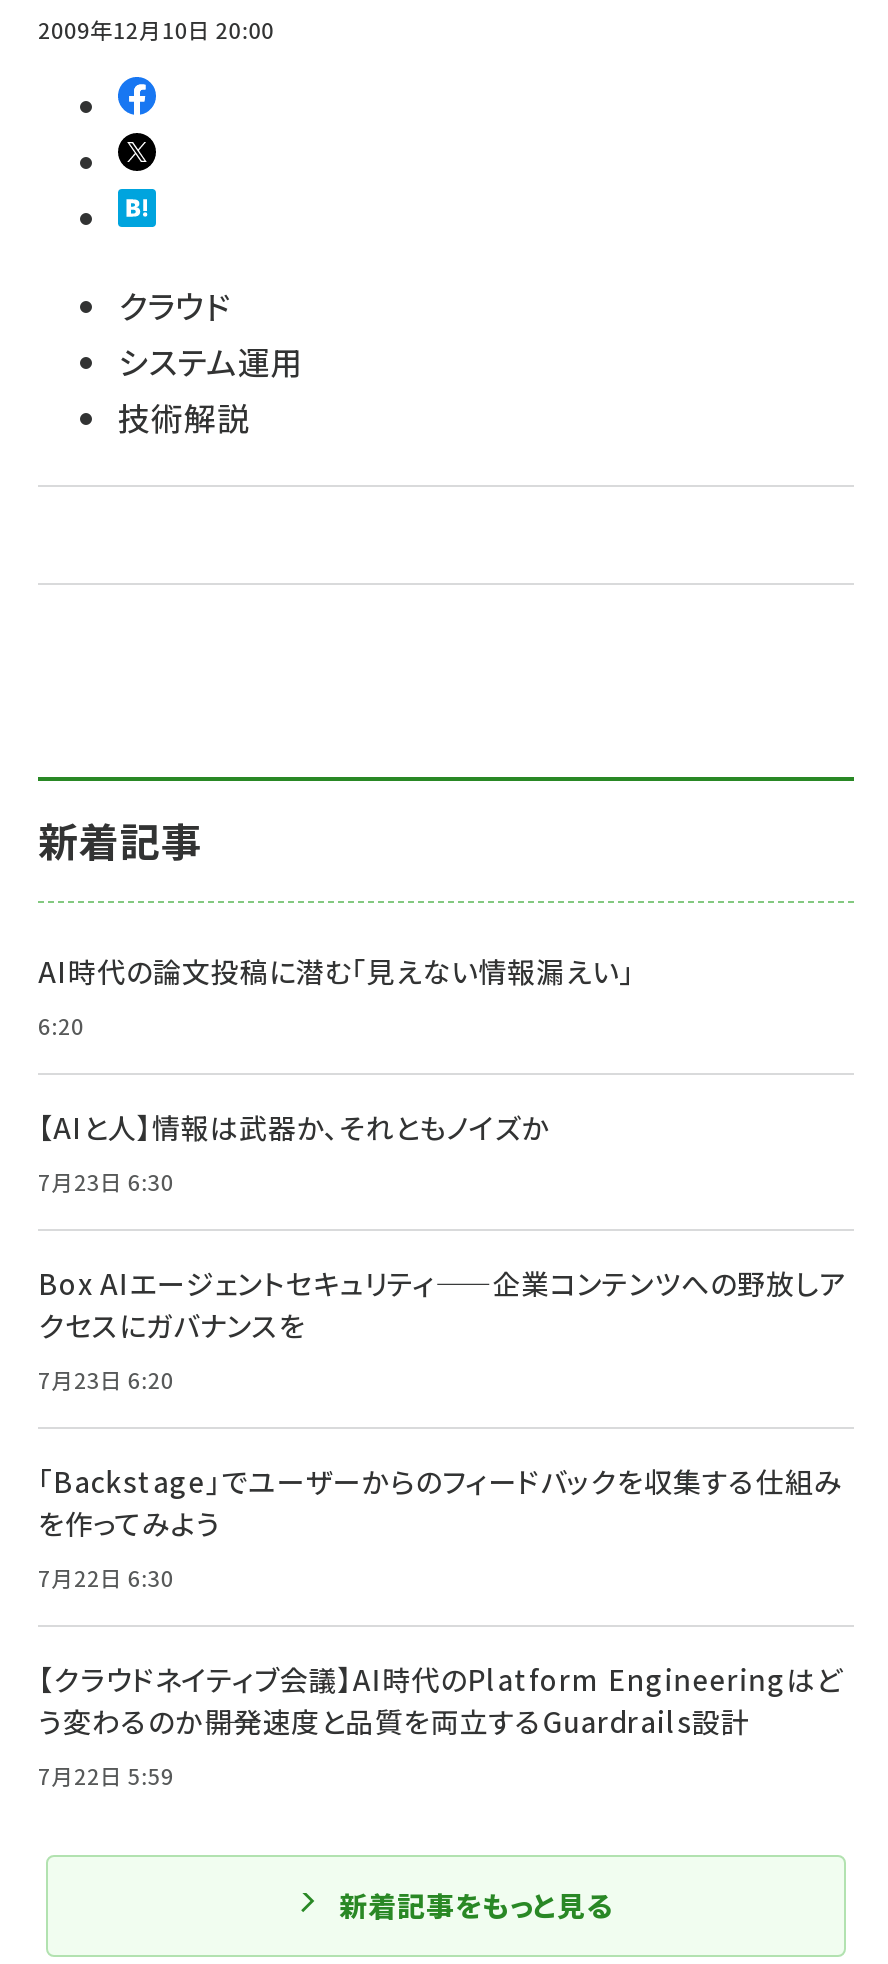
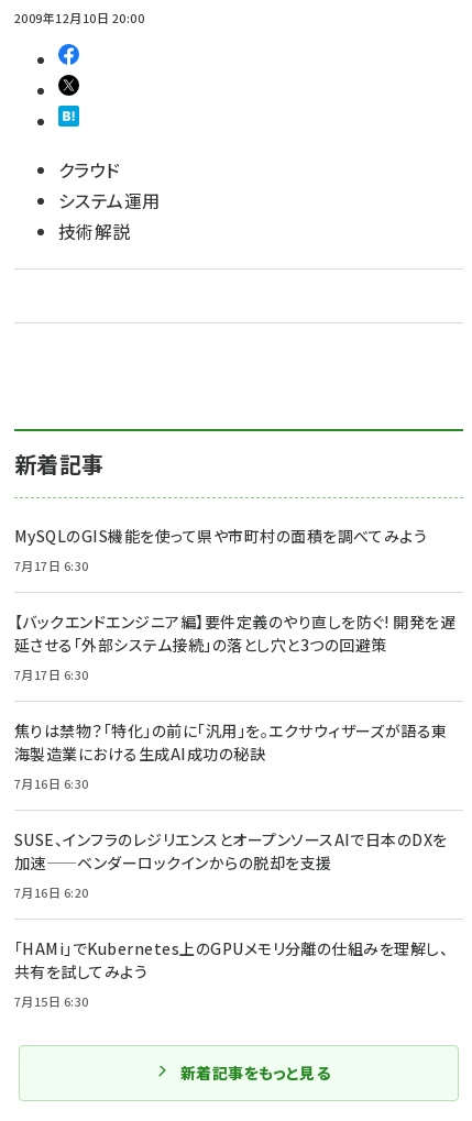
- AI時代の論文投稿に潜む「見えない情報漏えい」
- 6:20
+ MySQLのGIS機能を使って県や市町村の面積を調べてみよう
+ 7月17日 6:30

- 【AIと人】情報は武器か、それともノイズか
- 7月23日 6:30
+ 【バックエンドエンジニア編】要件定義のやり直しを防ぐ! 開発を遅
+ 延させる「外部システム接続」の落とし穴と3つの回避策
+ 7月17日 6:30

- Box AIエージェントセキュリティ——企業コンテンツへの野放しア
- クセスにガバナンスを
- 7月23日 6:20
+ 焦りは禁物？「特化」の前に「汎用」を。エクサウィザーズが語る東
+ 海製造業における生成AI成功の秘訣
+ 7月16日 6:30

- 「Backstage」でユーザーからのフィードバックを収集する仕組み
- を作ってみよう
- 7月22日 6:30
+ SUSE、インフラのレジリエンスとオープンソースAIで日本のDXを
+ 加速——ベンダーロックインからの脱却を支援
+ 7月16日 6:20

- 【クラウドネイティブ会議】AI時代のPlatform Engineeringはど
- う変わるのか――開発速度と品質を両立するGuardrails設計
- 7月22日 5:59
+ 「HAMi」でKubernetes上のGPUメモリ分離の仕組みを理解し、
+ 共有を試してみよう
+ 7月15日 6:30
